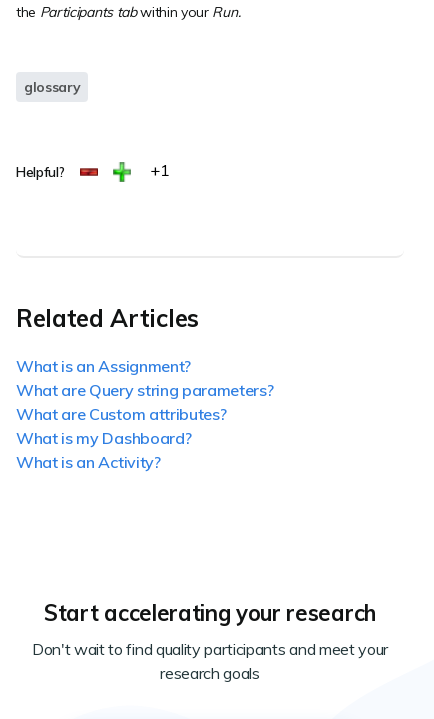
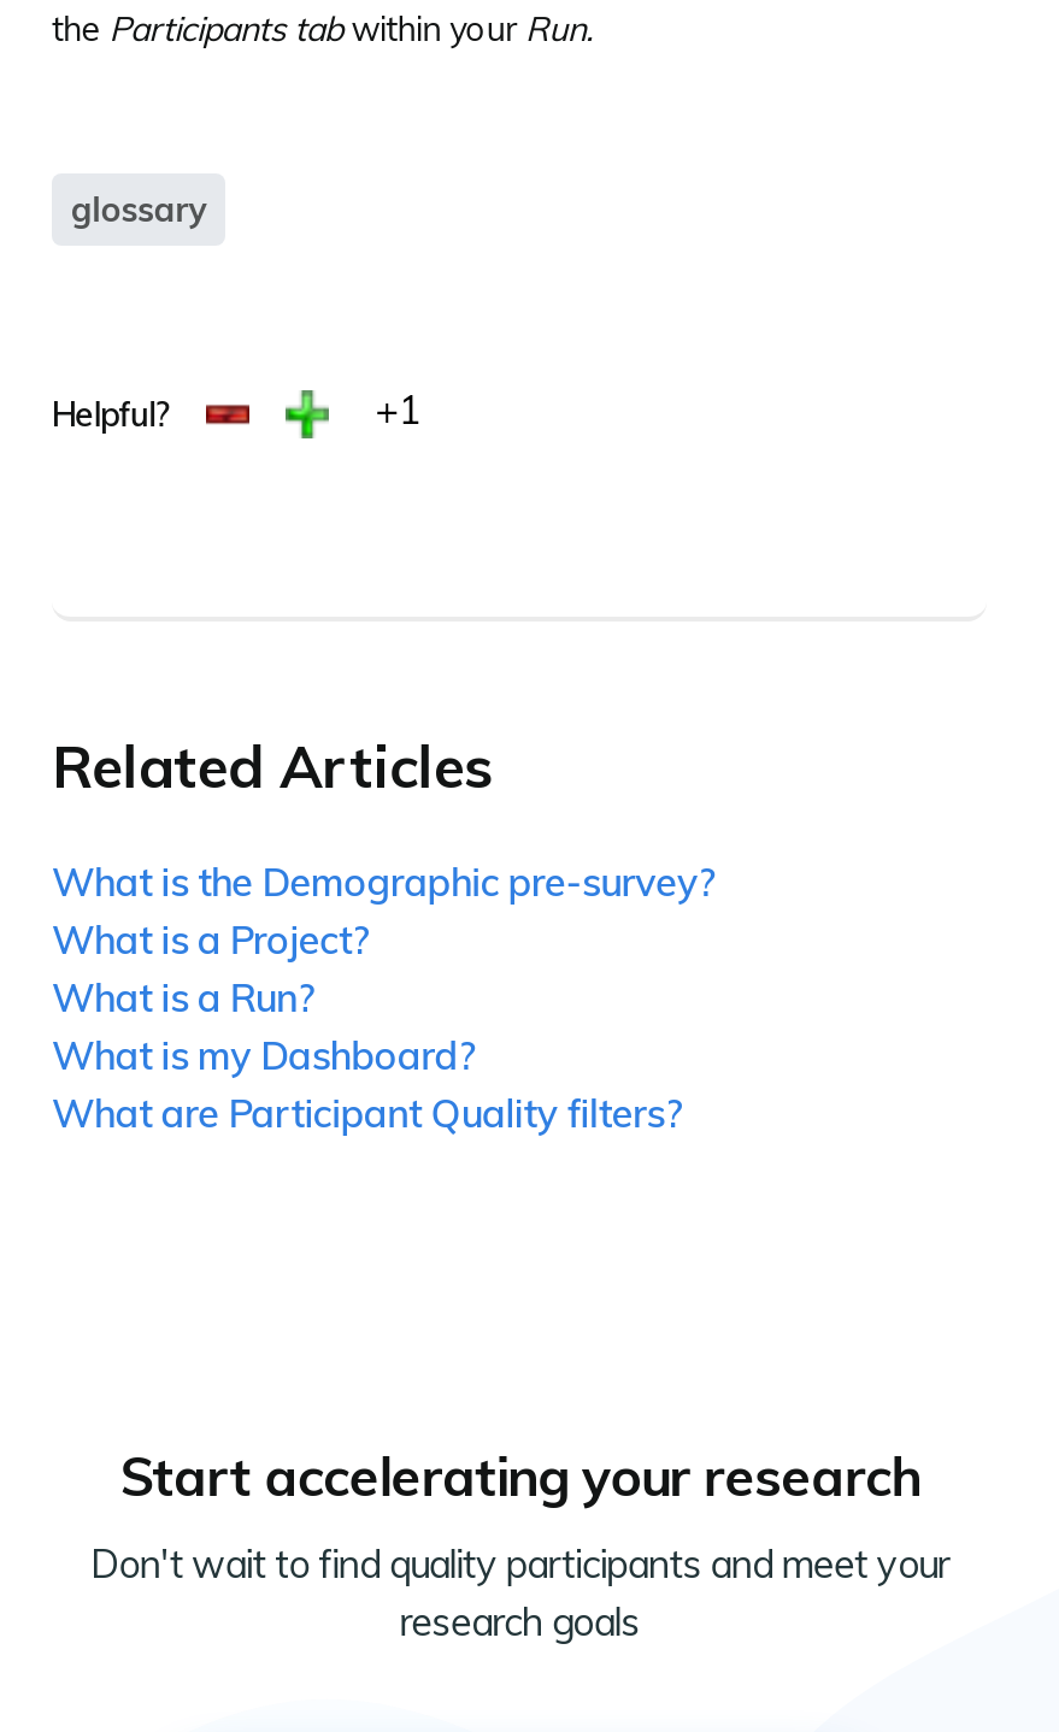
- What is an Assignment?
- What are Query string parameters?
- What are Custom attributes?
+ What is the Demographic pre-survey?
+ What is a Project?
+ What is a Run?

- What is an Activity?
+ What are Participant Quality filters?
